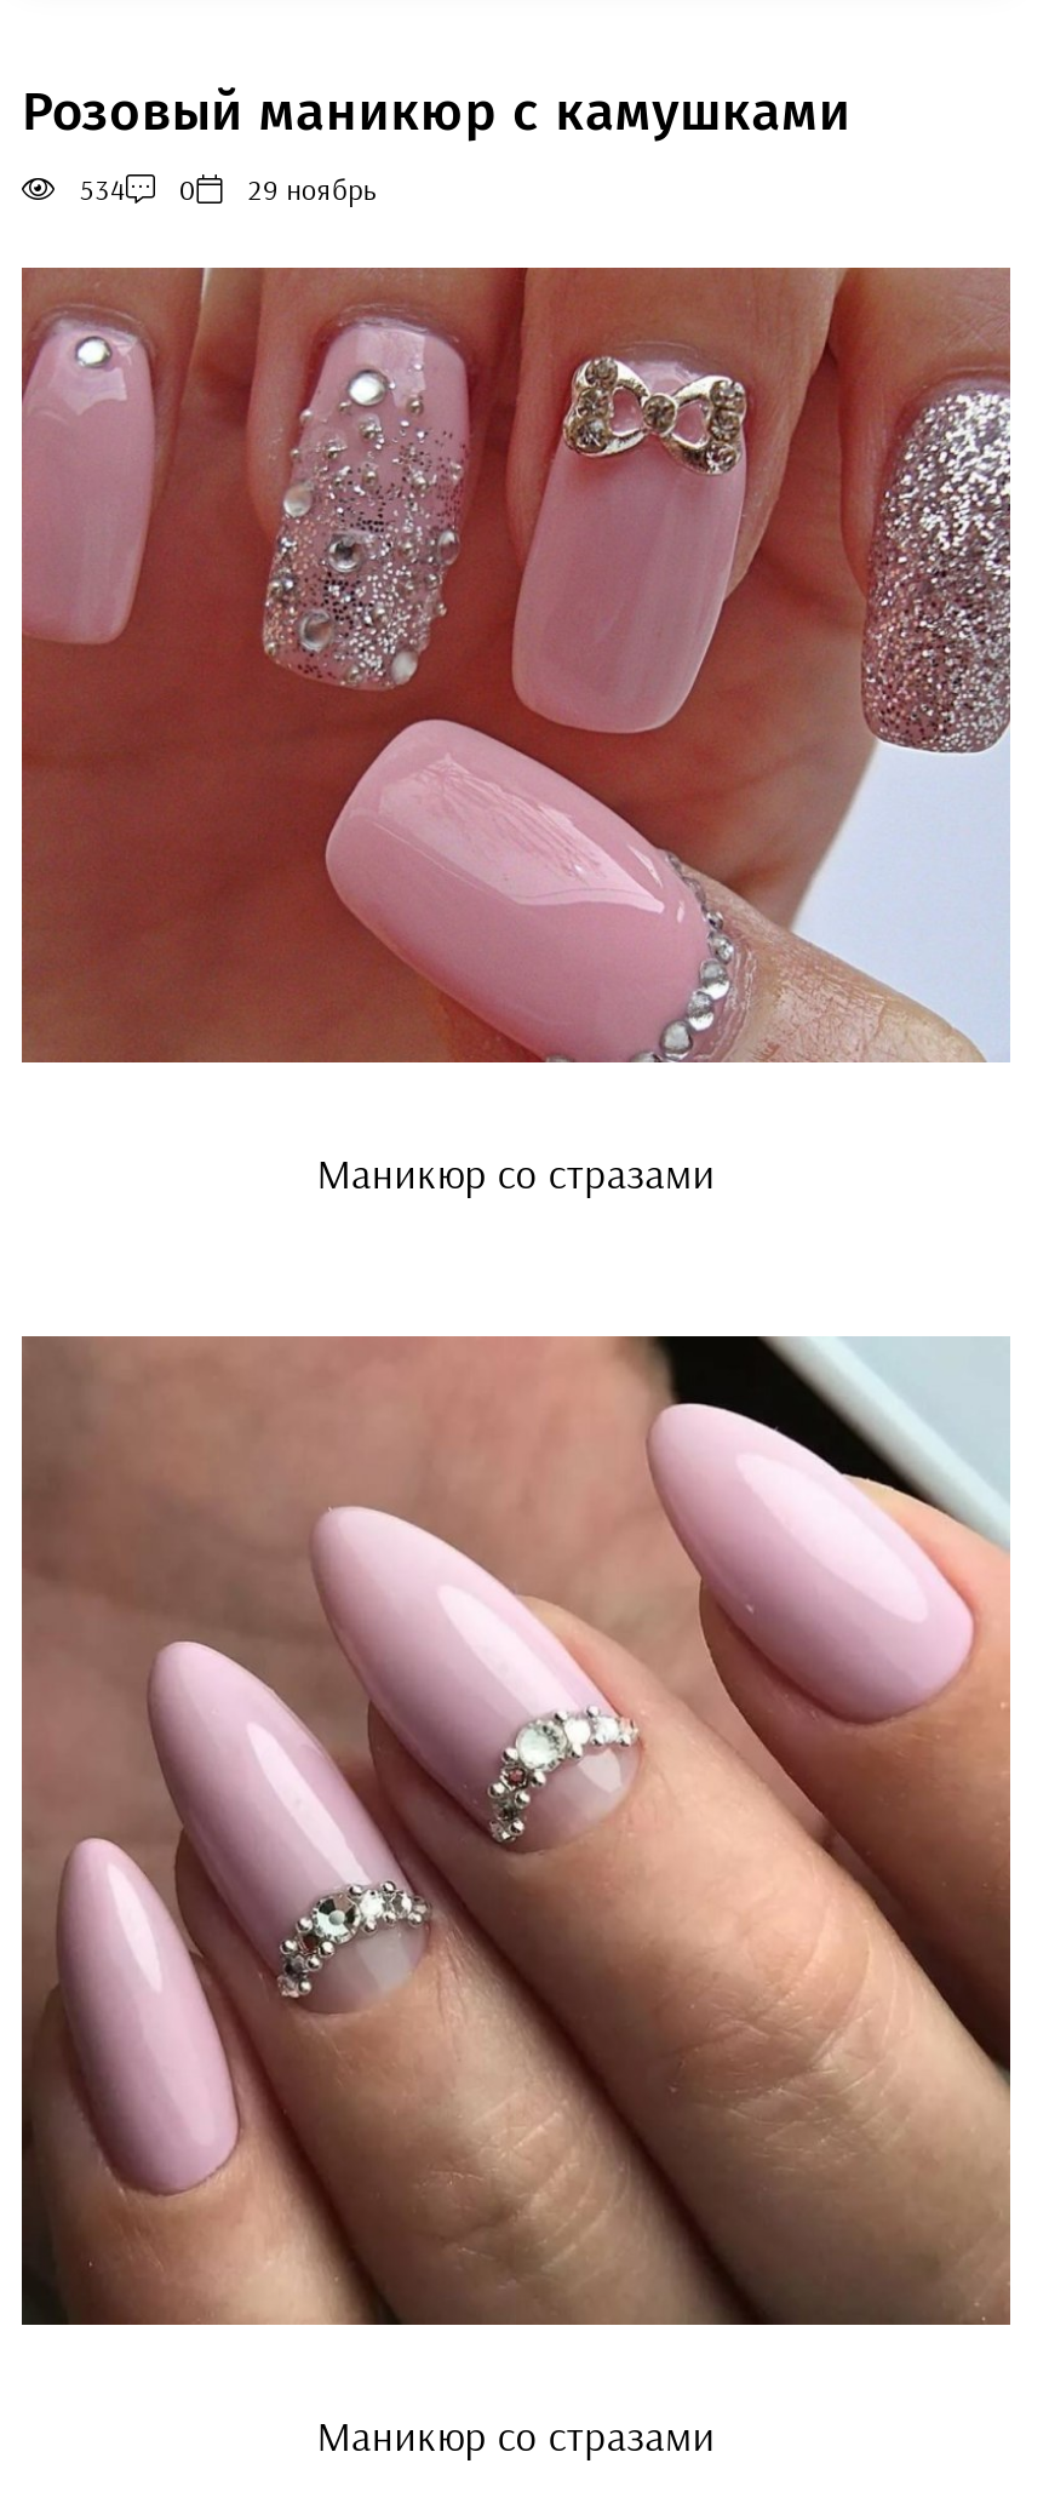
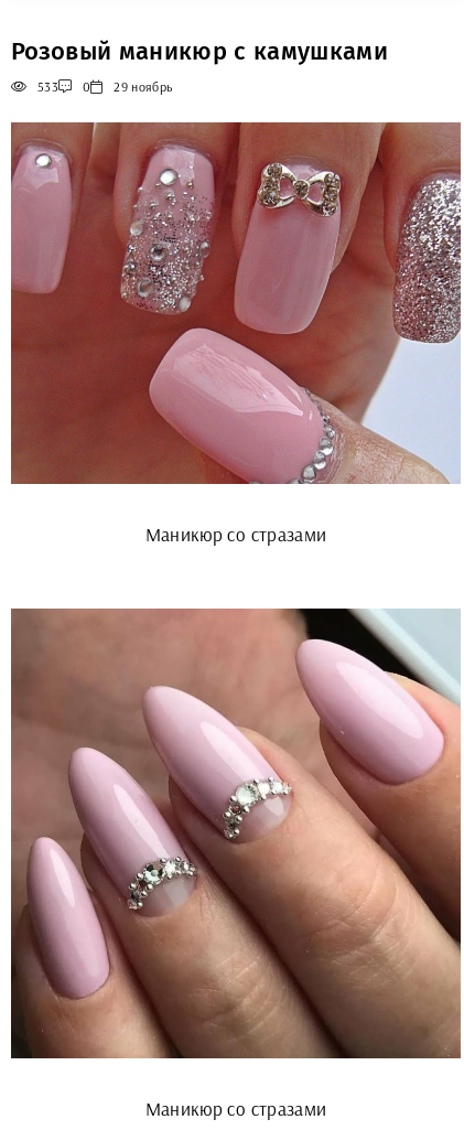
- 534 0 29 ноябрь
+ 533 0 29 ноябрь
